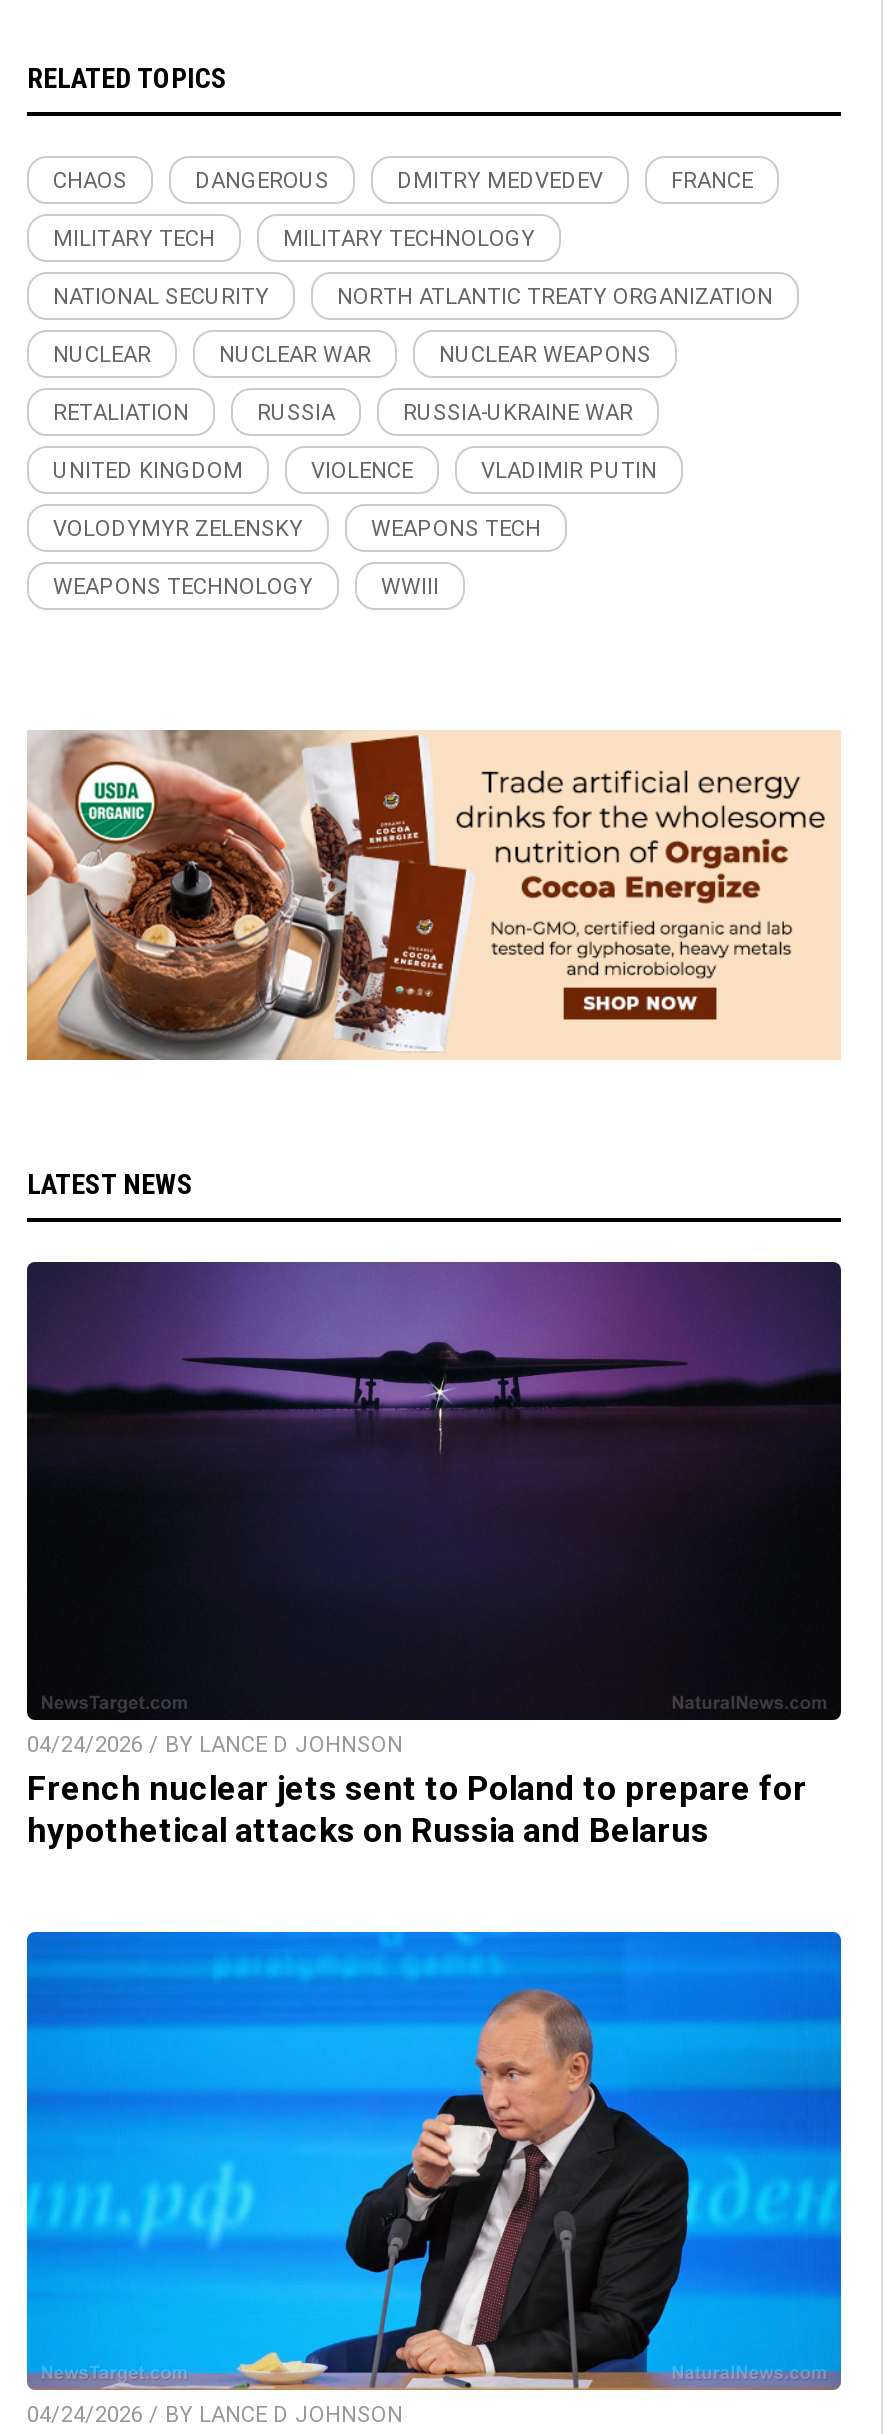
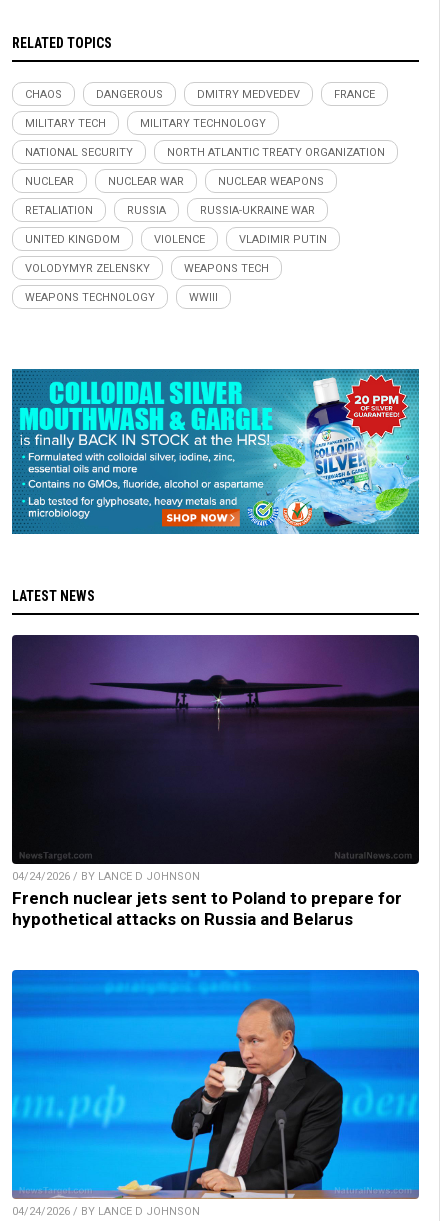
- [image]
+ [image]
